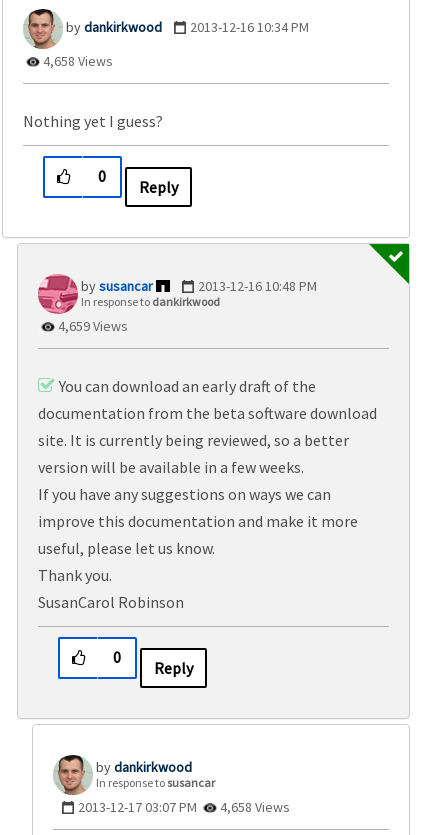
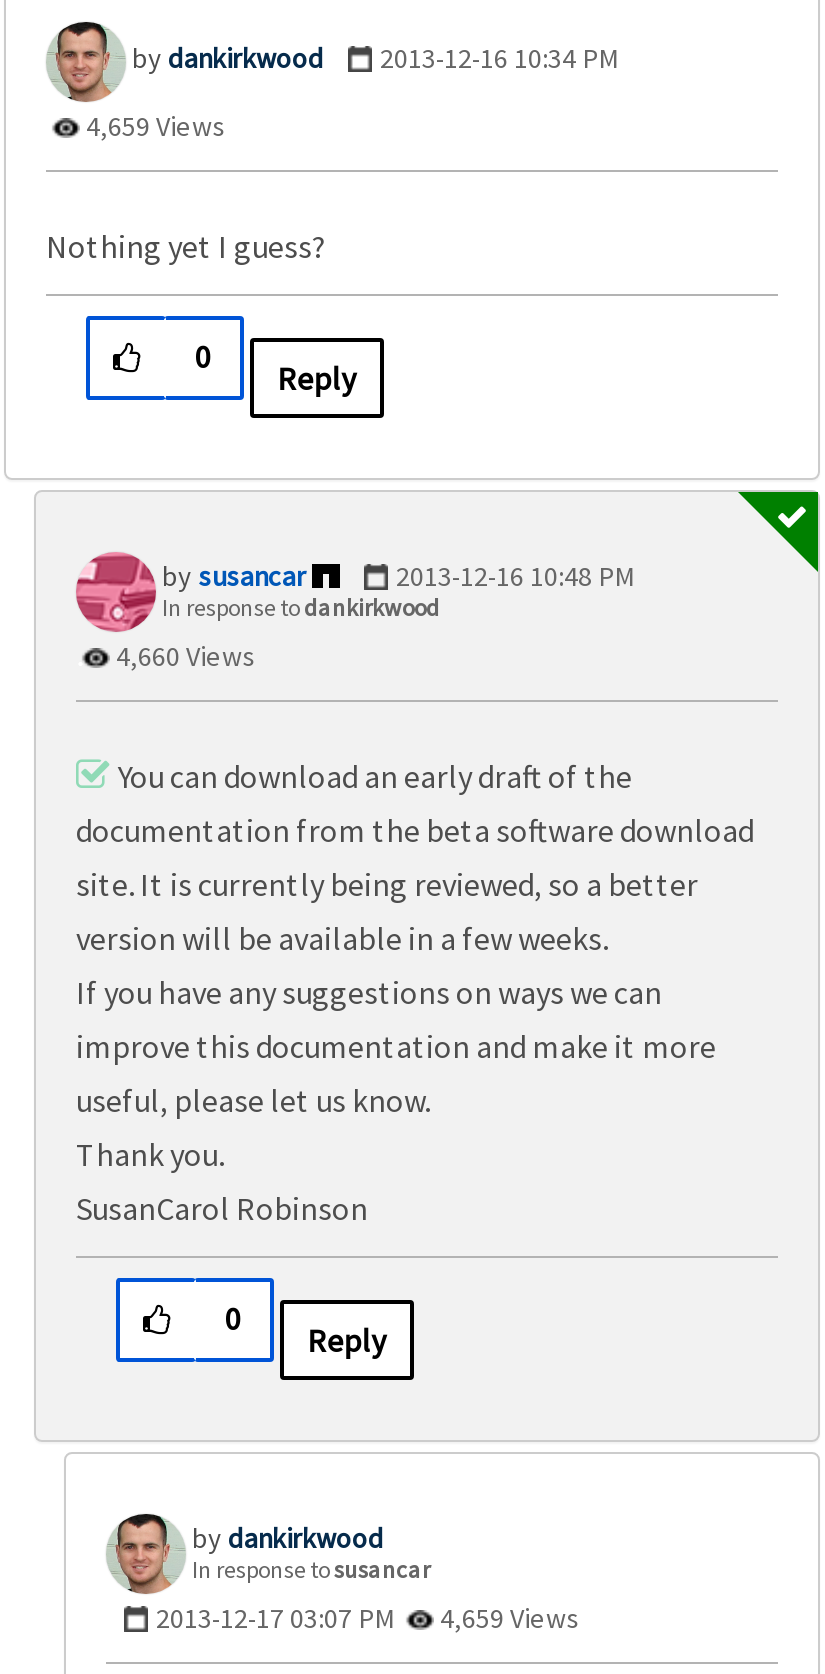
- 4,658 Views
+ 4,659 Views

- 4,659 Views
+ 4,660 Views

- 2013-12-17 03:07 PM 4,658 Views
+ 2013-12-17 03:07 PM 4,659 Views
